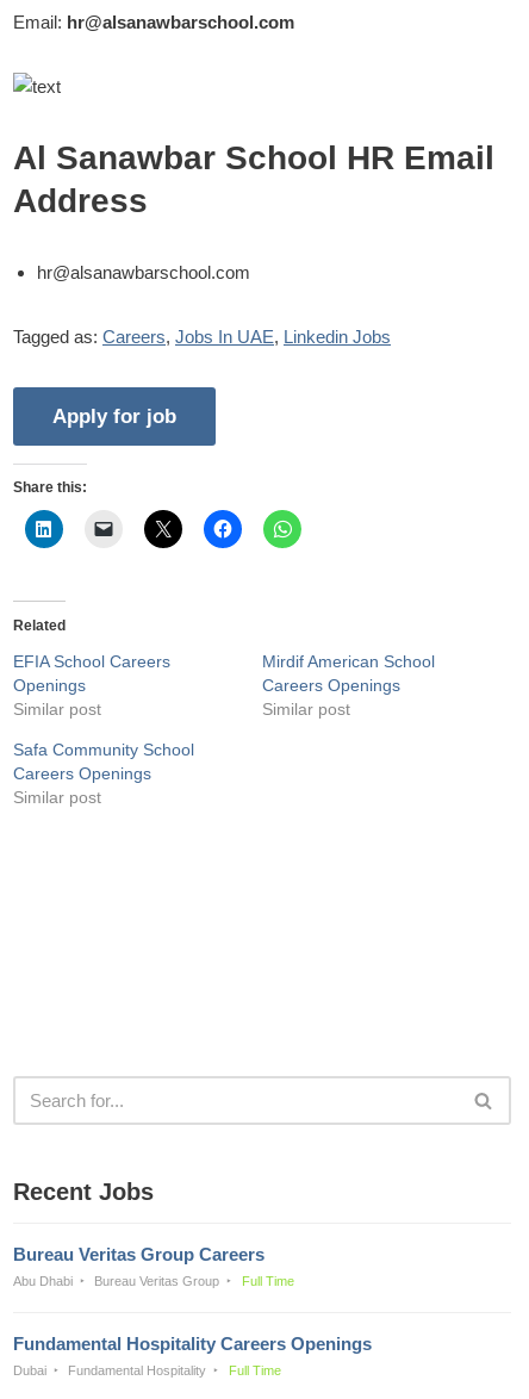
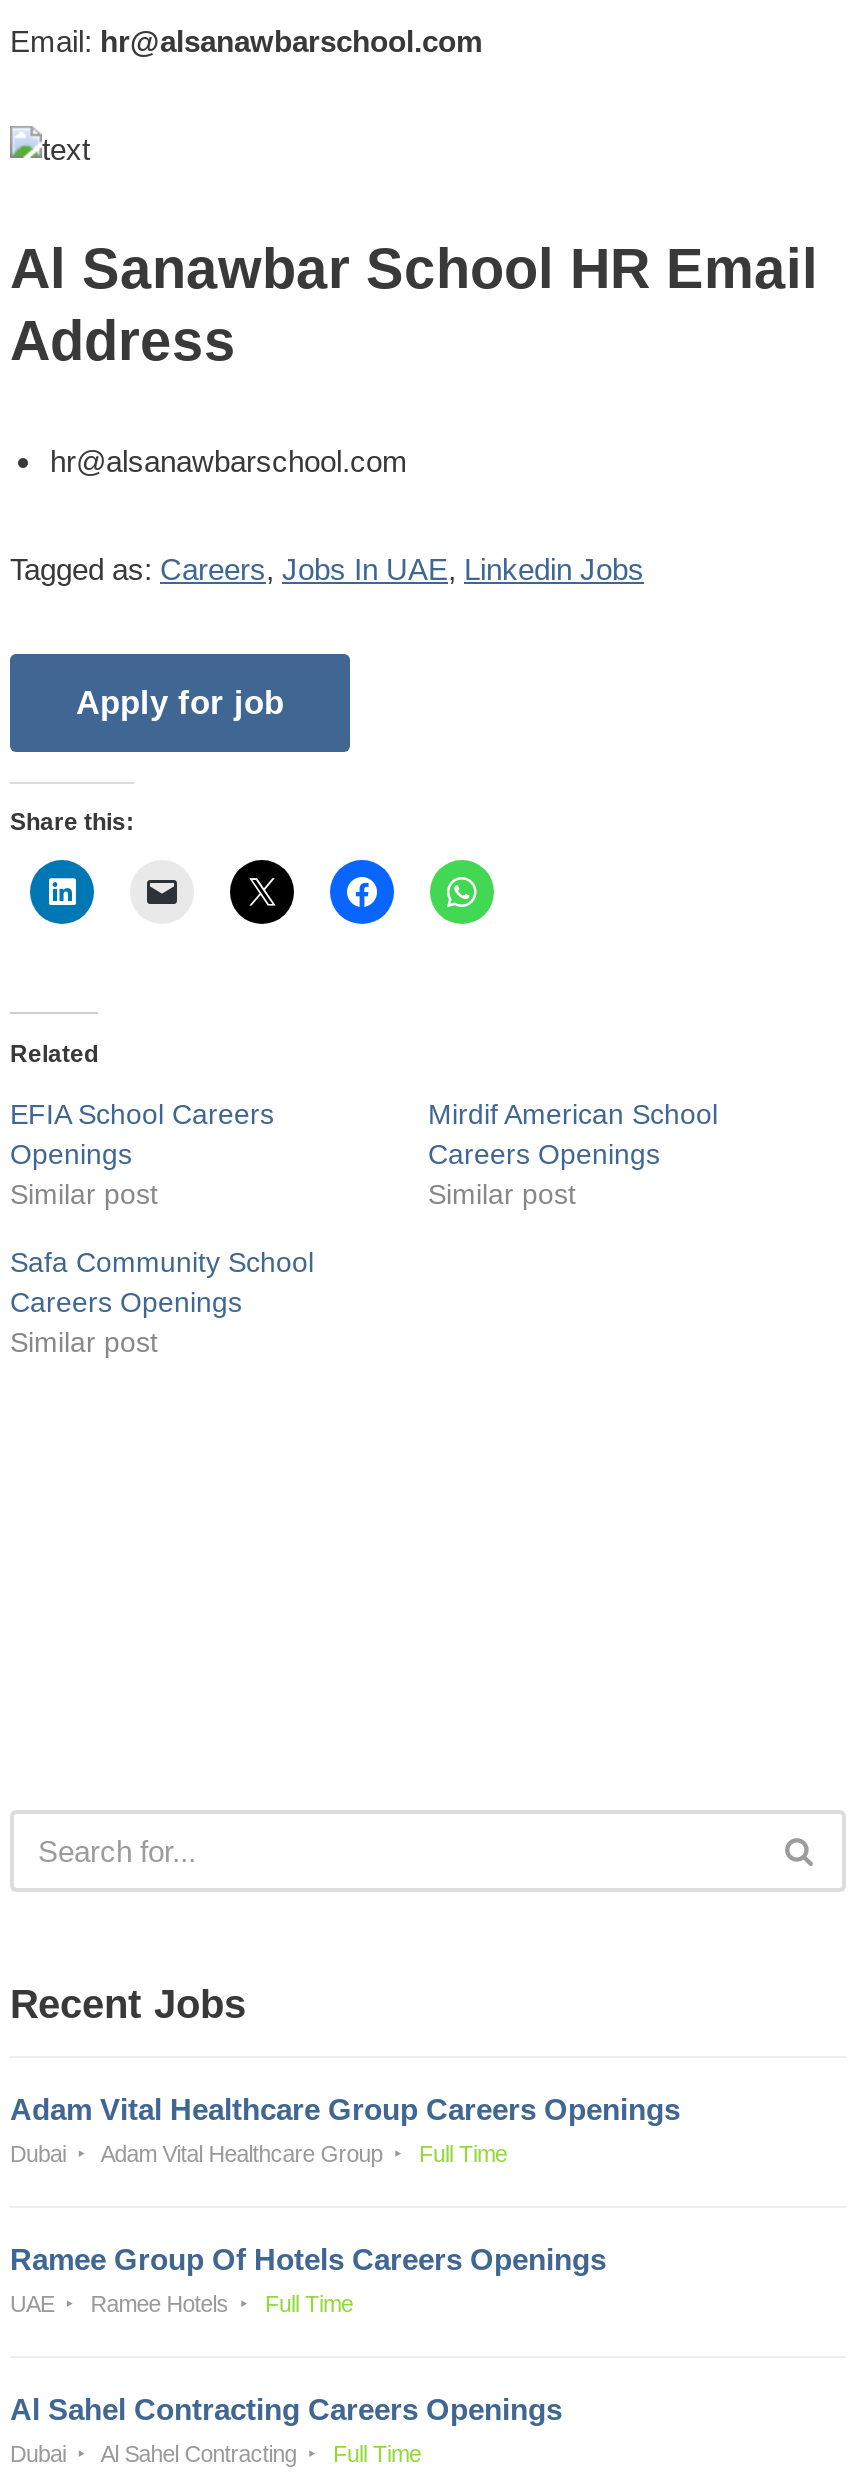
- Bureau Veritas Group Careers
+ Adam Vital Healthcare Group Careers Openings

- Abu Dhabi
- Bureau Veritas Group
+ Dubai
+ Adam Vital Healthcare Group

- Fundamental Hospitality Careers Openings
+ Ramee Group Of Hotels Careers Openings
+ UAE
+ Ramee Hotels
+ Full Time
+ Al Sahel Contracting Careers Openings

- Fundamental Hospitality
+ Al Sahel Contracting
